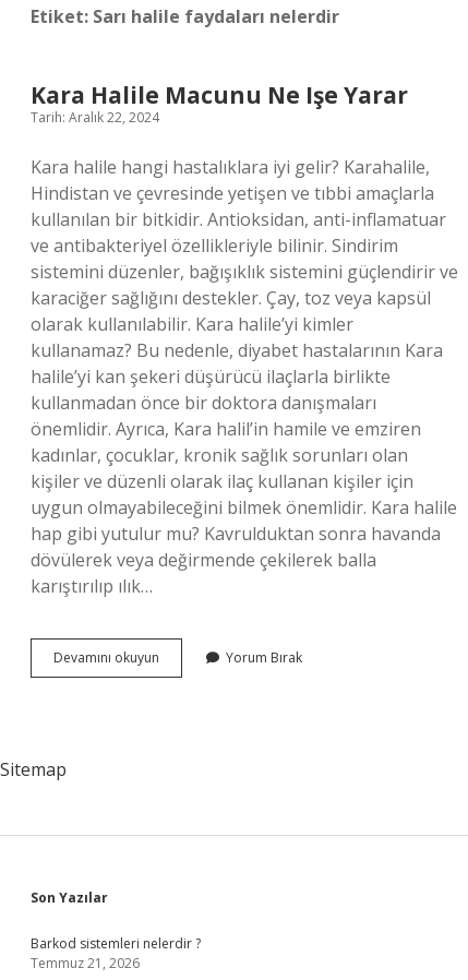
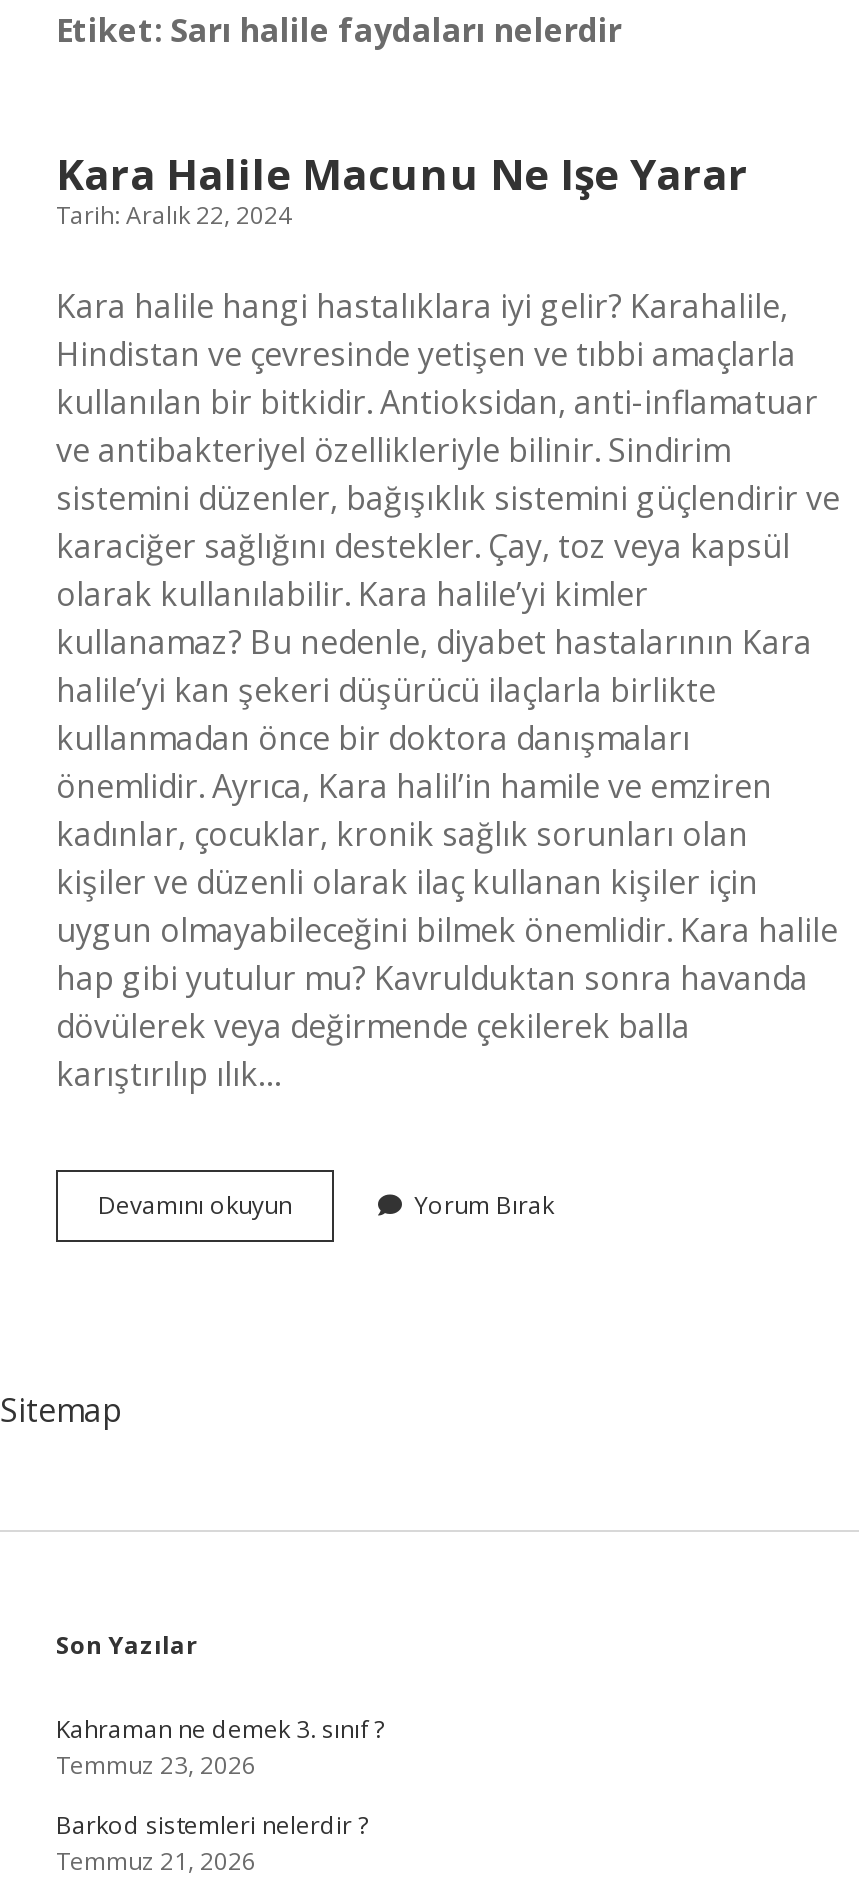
+ Kahraman ne demek 3. sınıf ?
+ Temmuz 23, 2026
